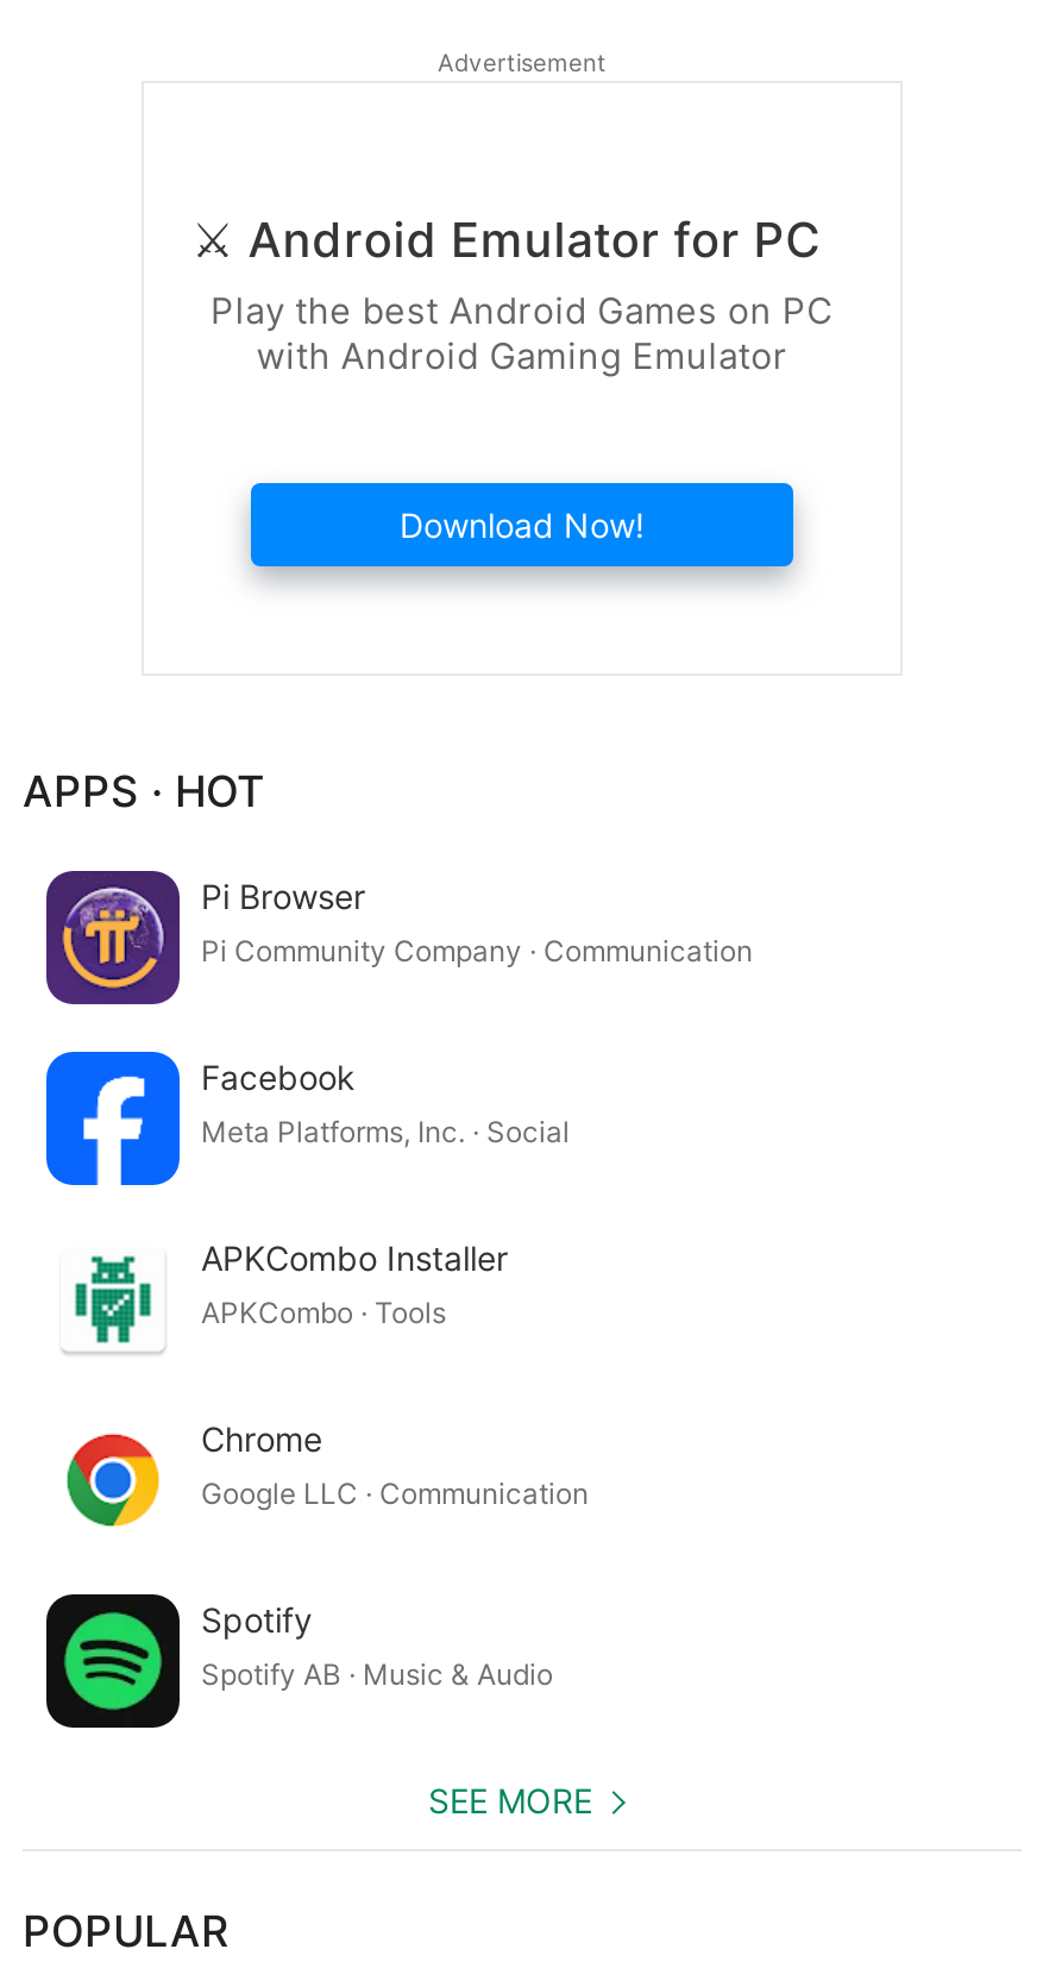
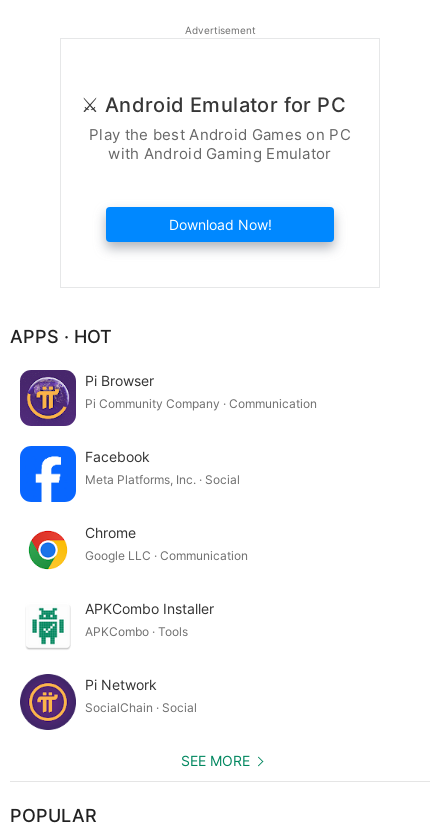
moved down: [image] | APKCombo Installer | APKCombo · Tools

moved up: [image] | Chrome | Google LLC · Communication

- [image]
- Spotify
- Spotify AB · Music & Audio
+ [image]
+ Pi Network
+ SocialChain · Social
